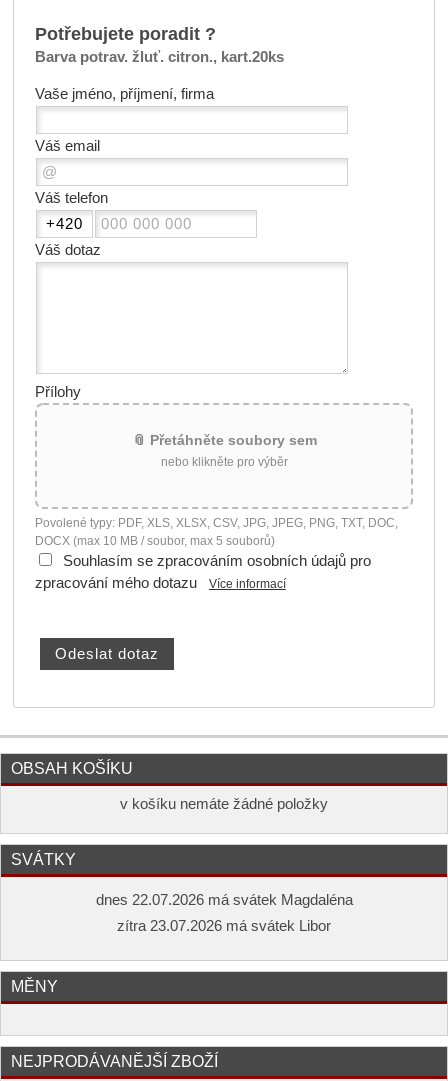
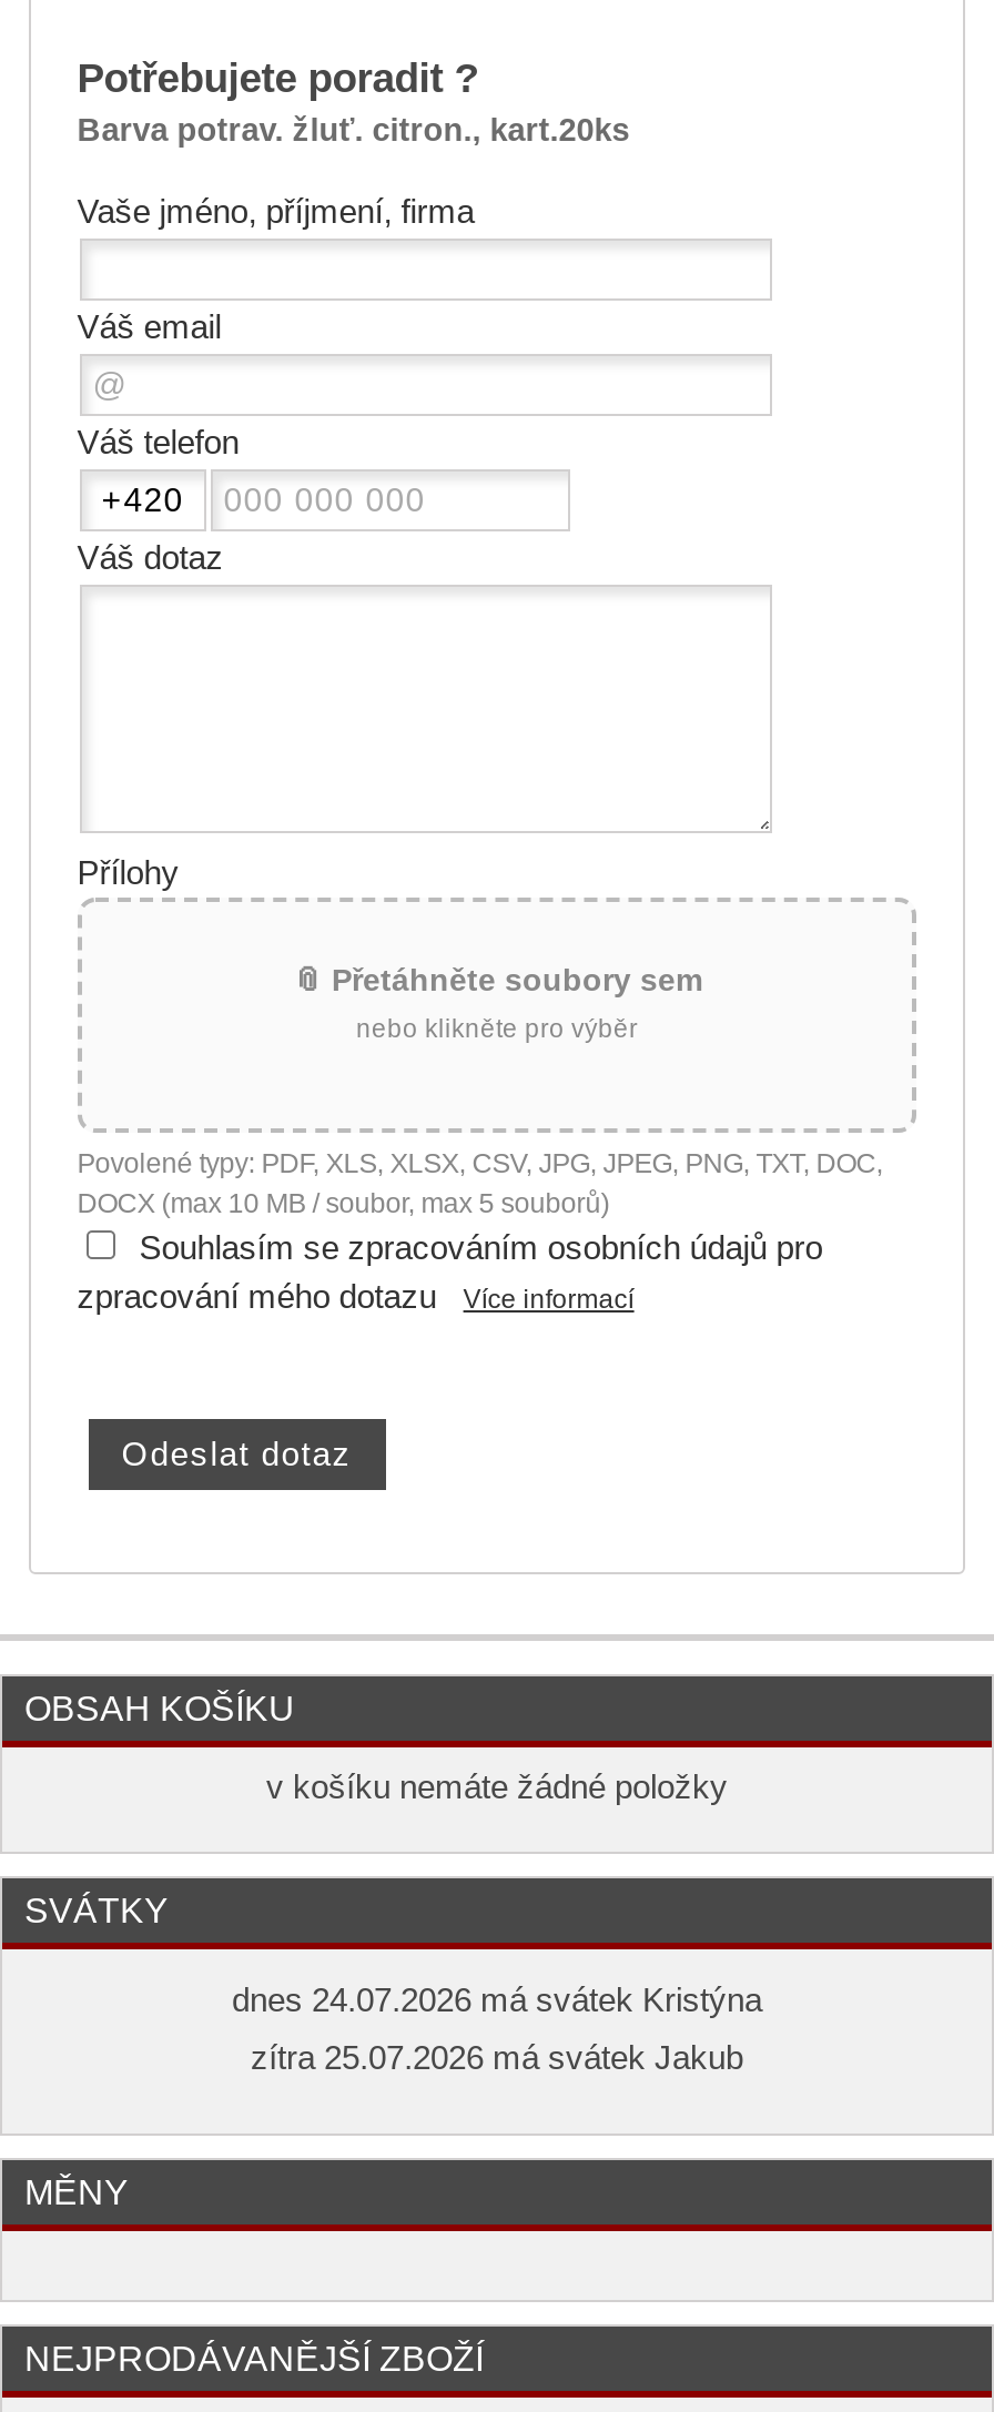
- dnes 22.07.2026 má svátek Magdaléna
+ dnes 24.07.2026 má svátek Kristýna

- zítra 23.07.2026 má svátek Libor
+ zítra 25.07.2026 má svátek Jakub
